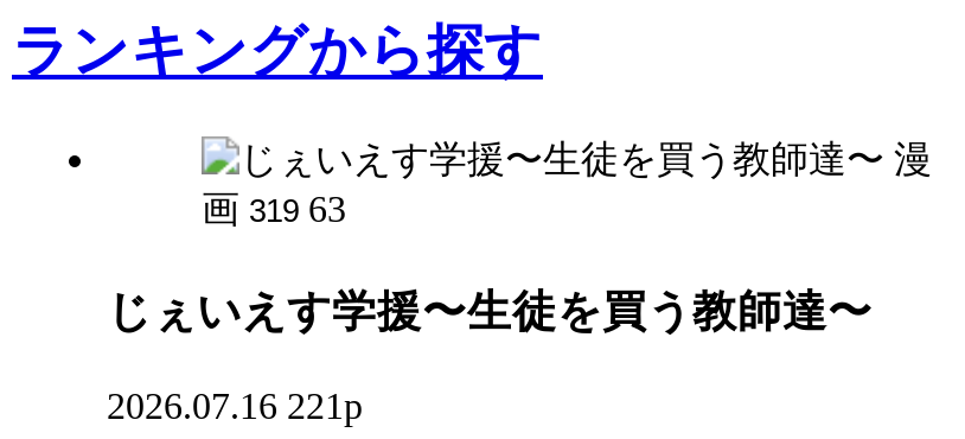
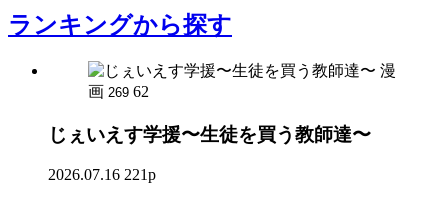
- 画 319 63
+ 画 269 62
